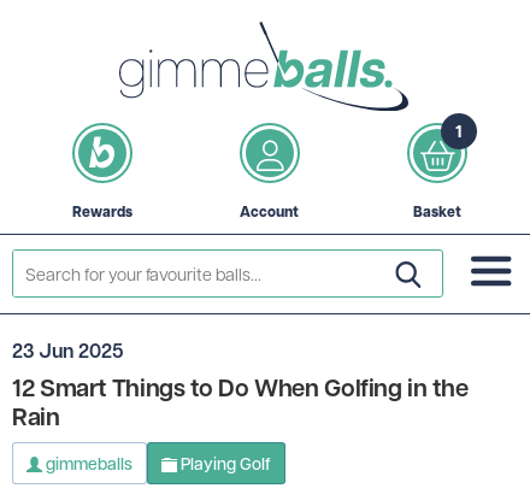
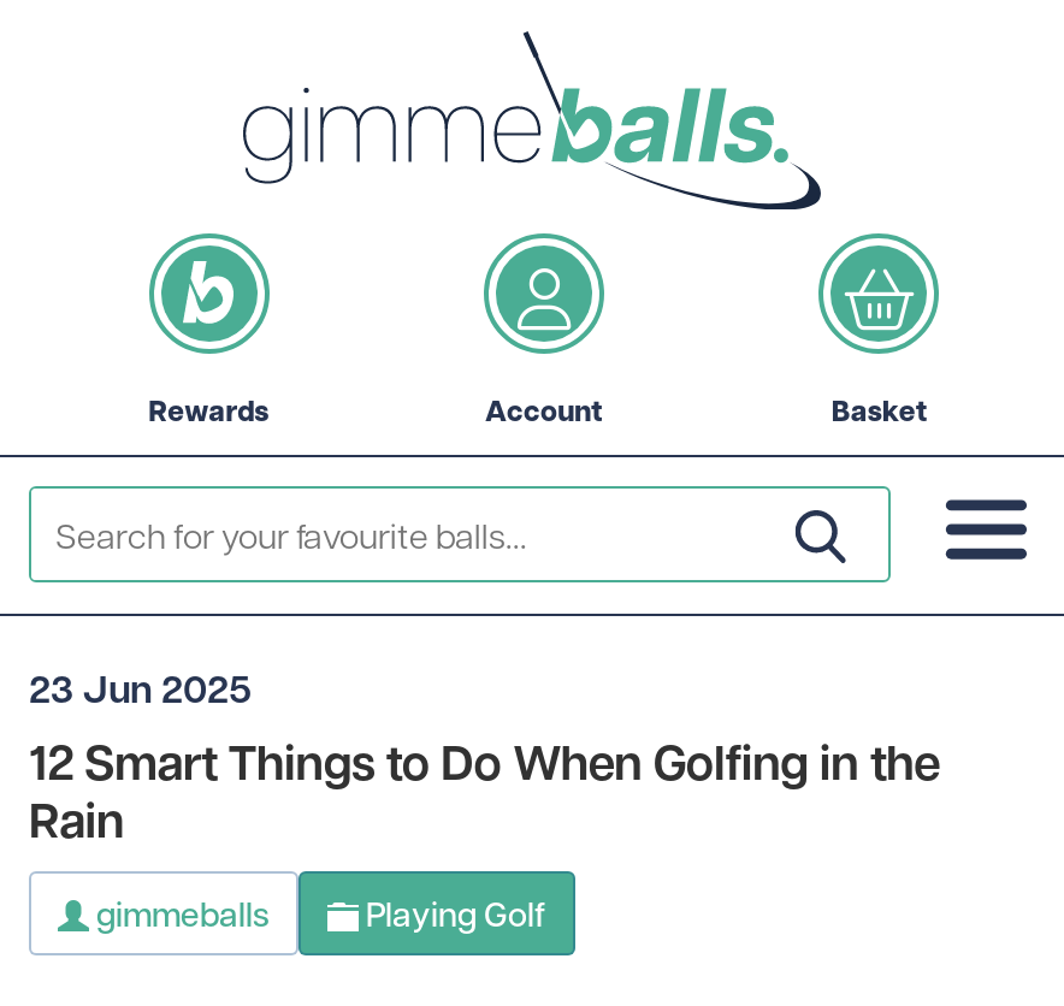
- 1
